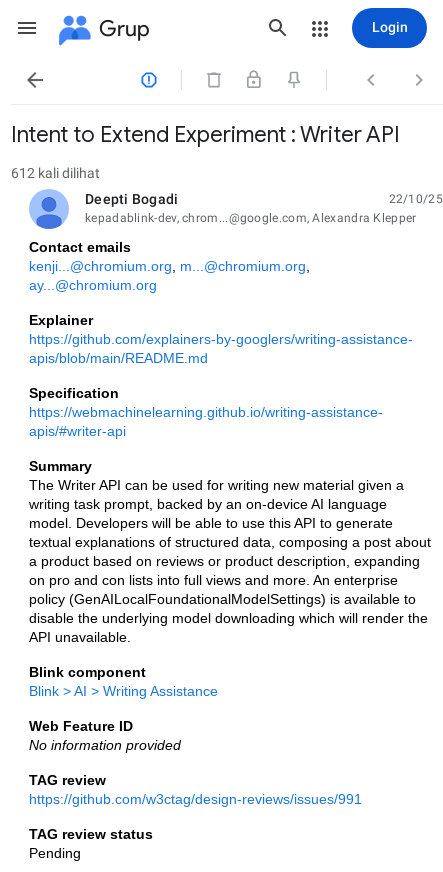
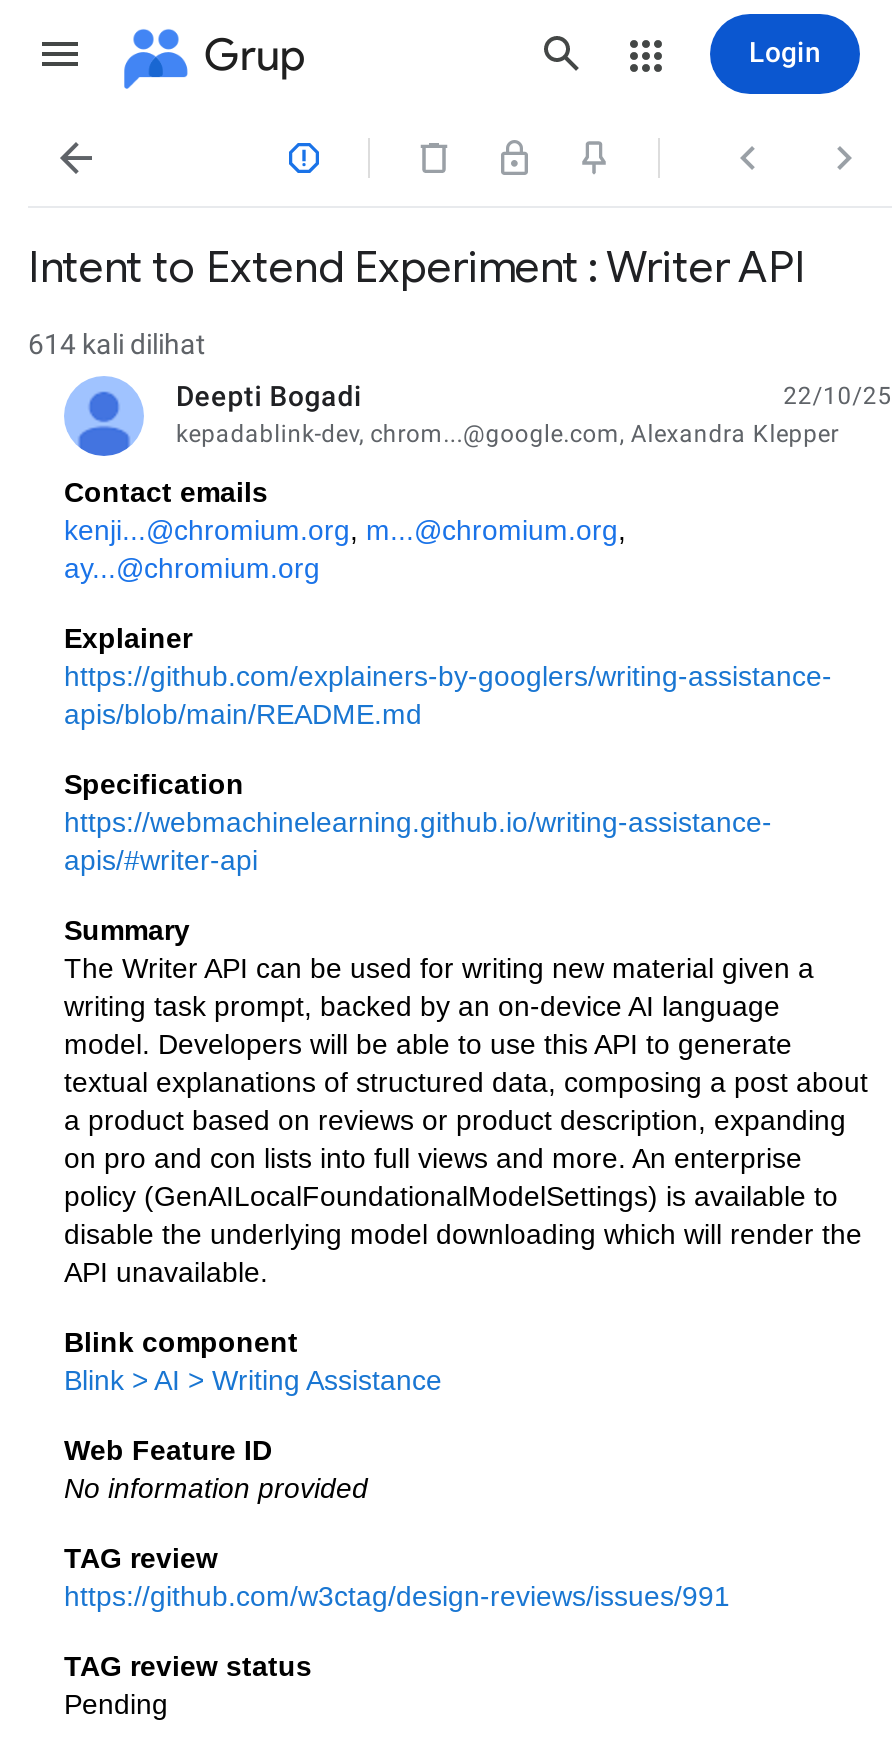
- 612 kali dilihat
+ 614 kali dilihat
